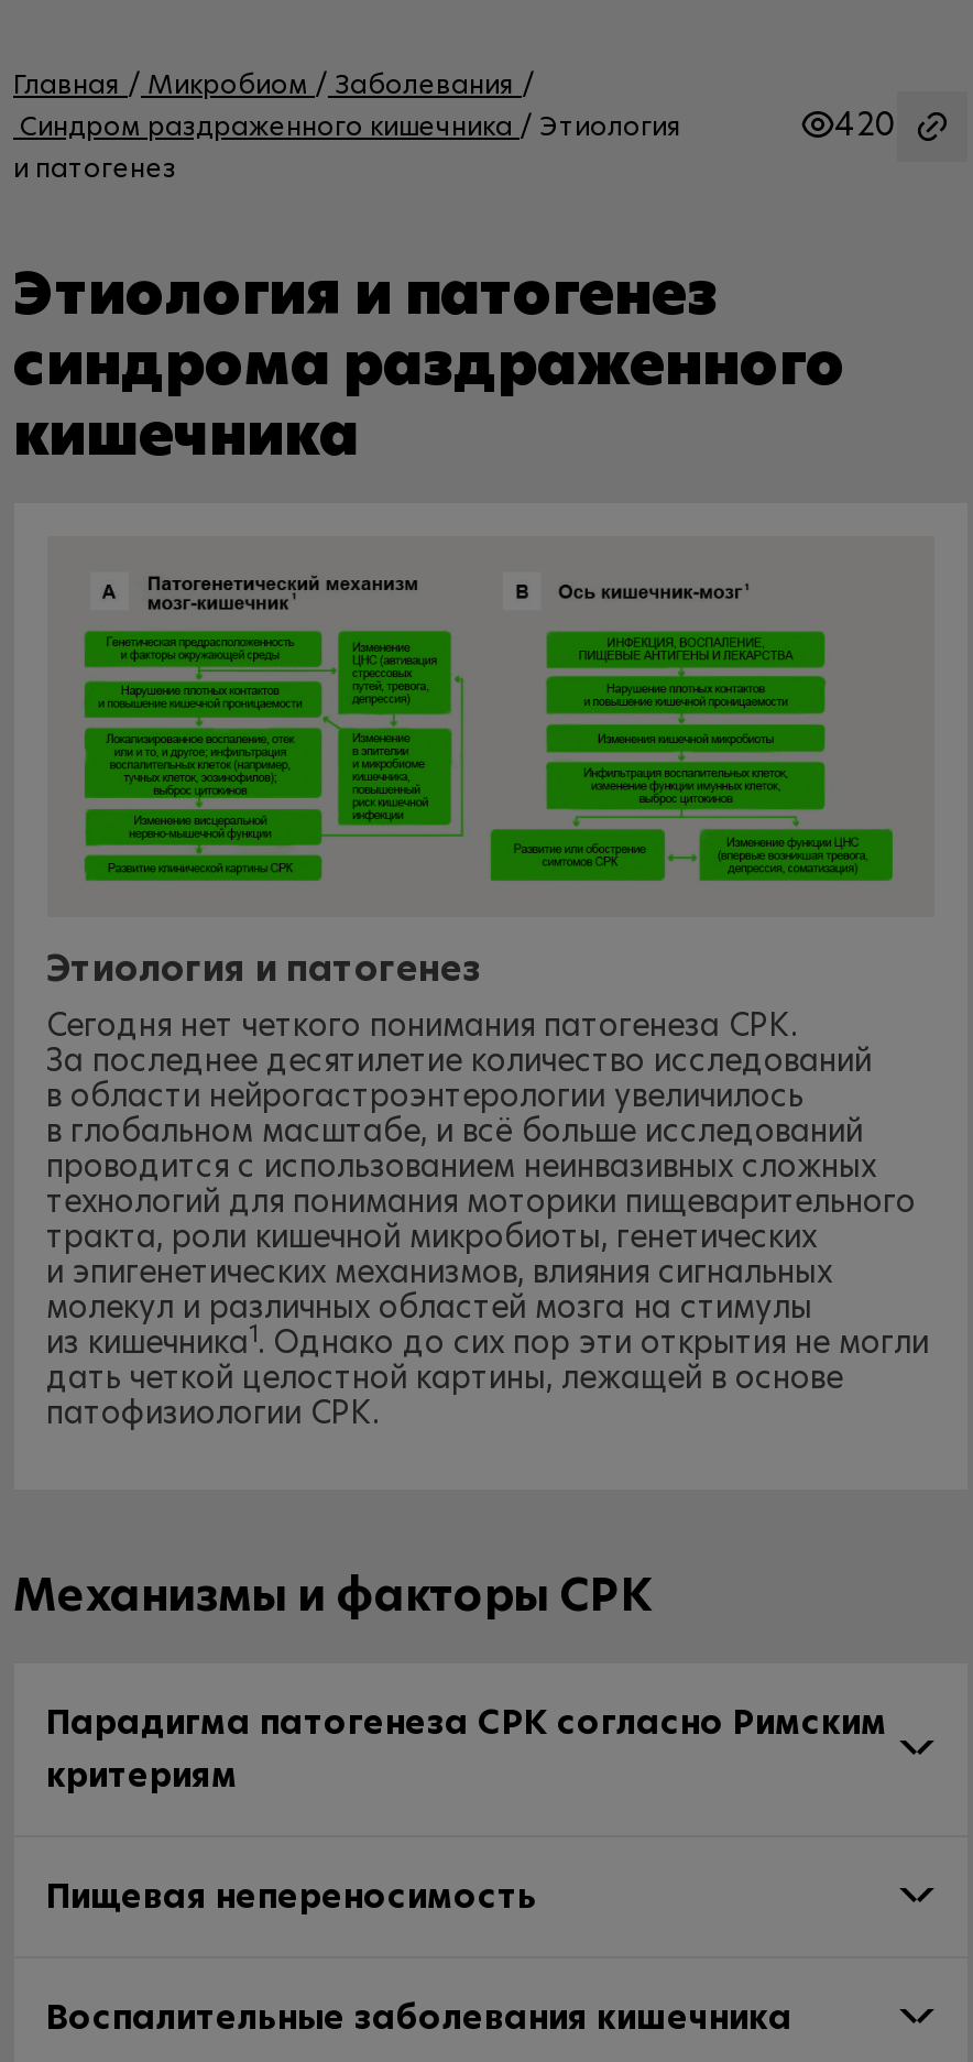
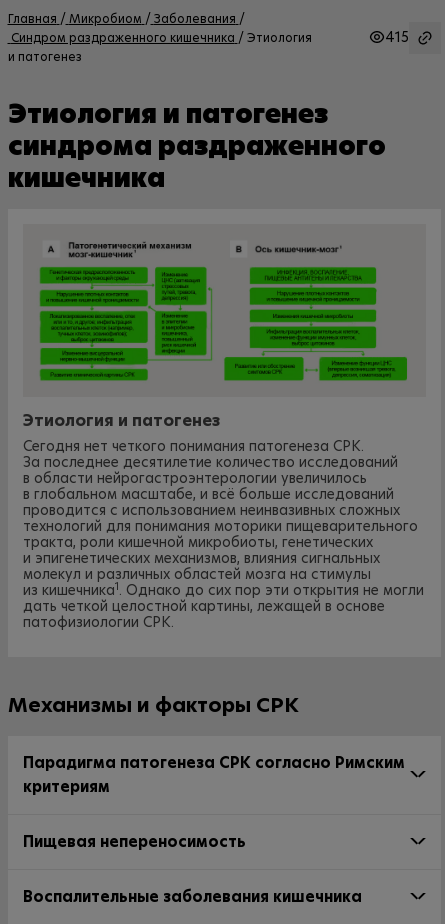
- 420
+ 415
